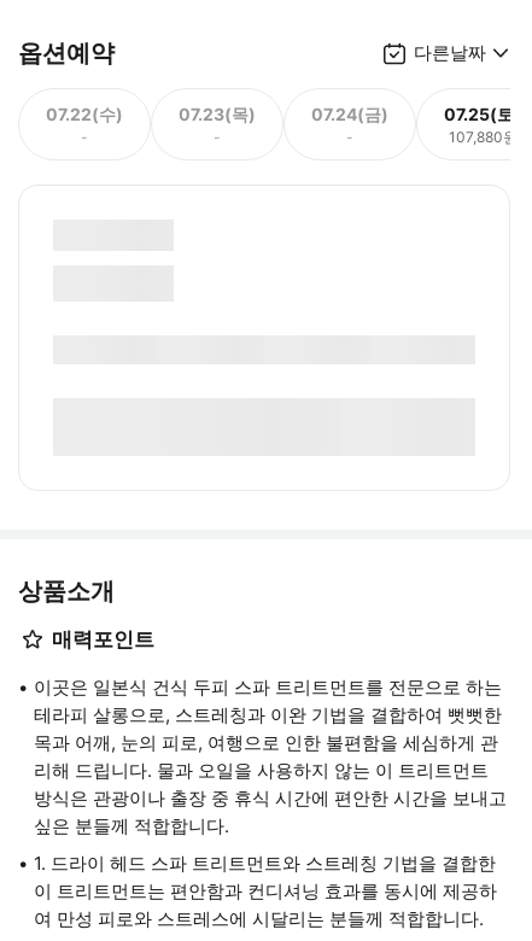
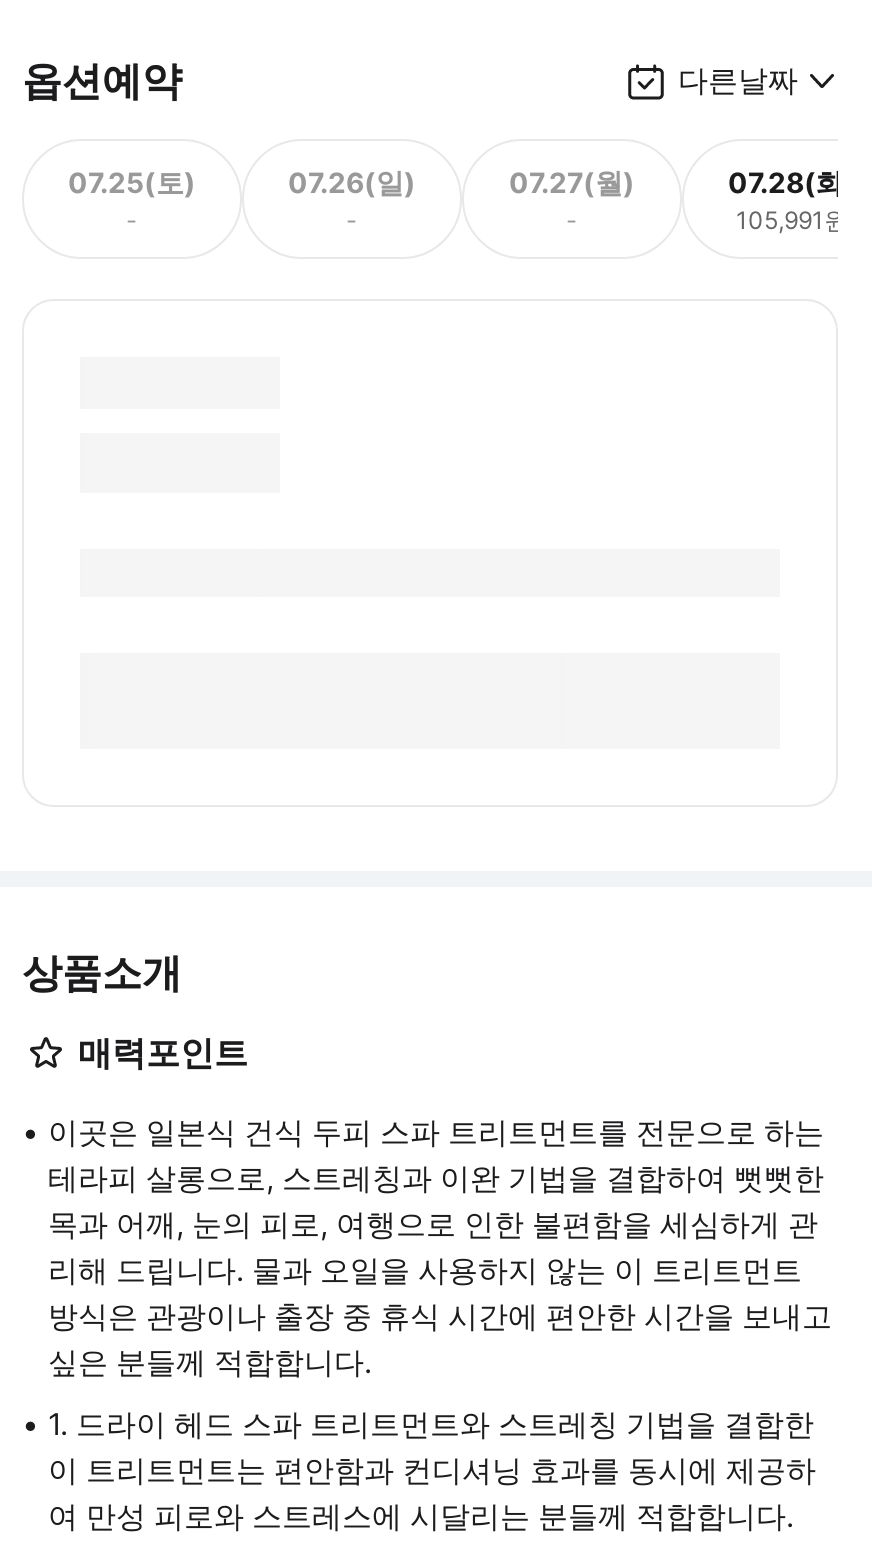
- 07.22(수)
+ 07.25(토)

- 07.23(목)
+ 07.26(일)

- 07.24(금)
+ 07.27(월)

- 07.25(토)
- 107,880원
+ 07.28(화)
+ 105,991원
